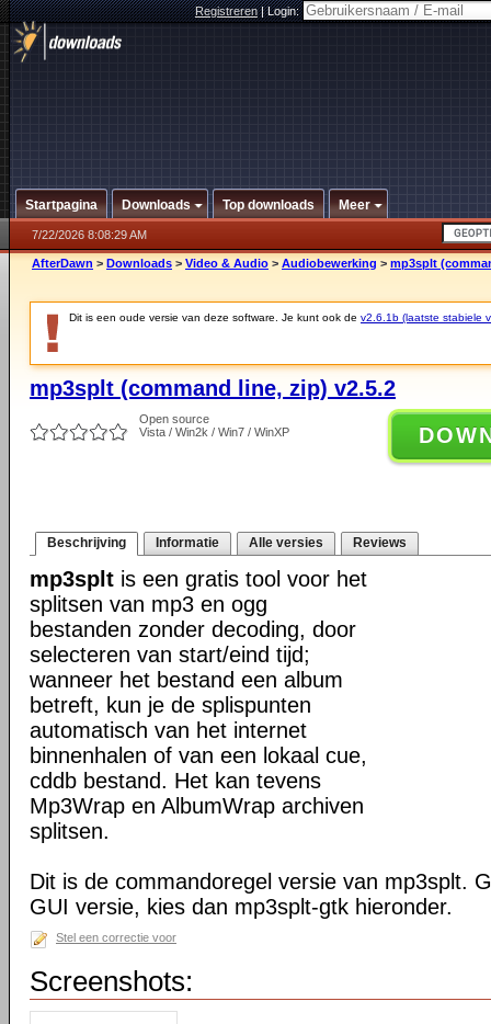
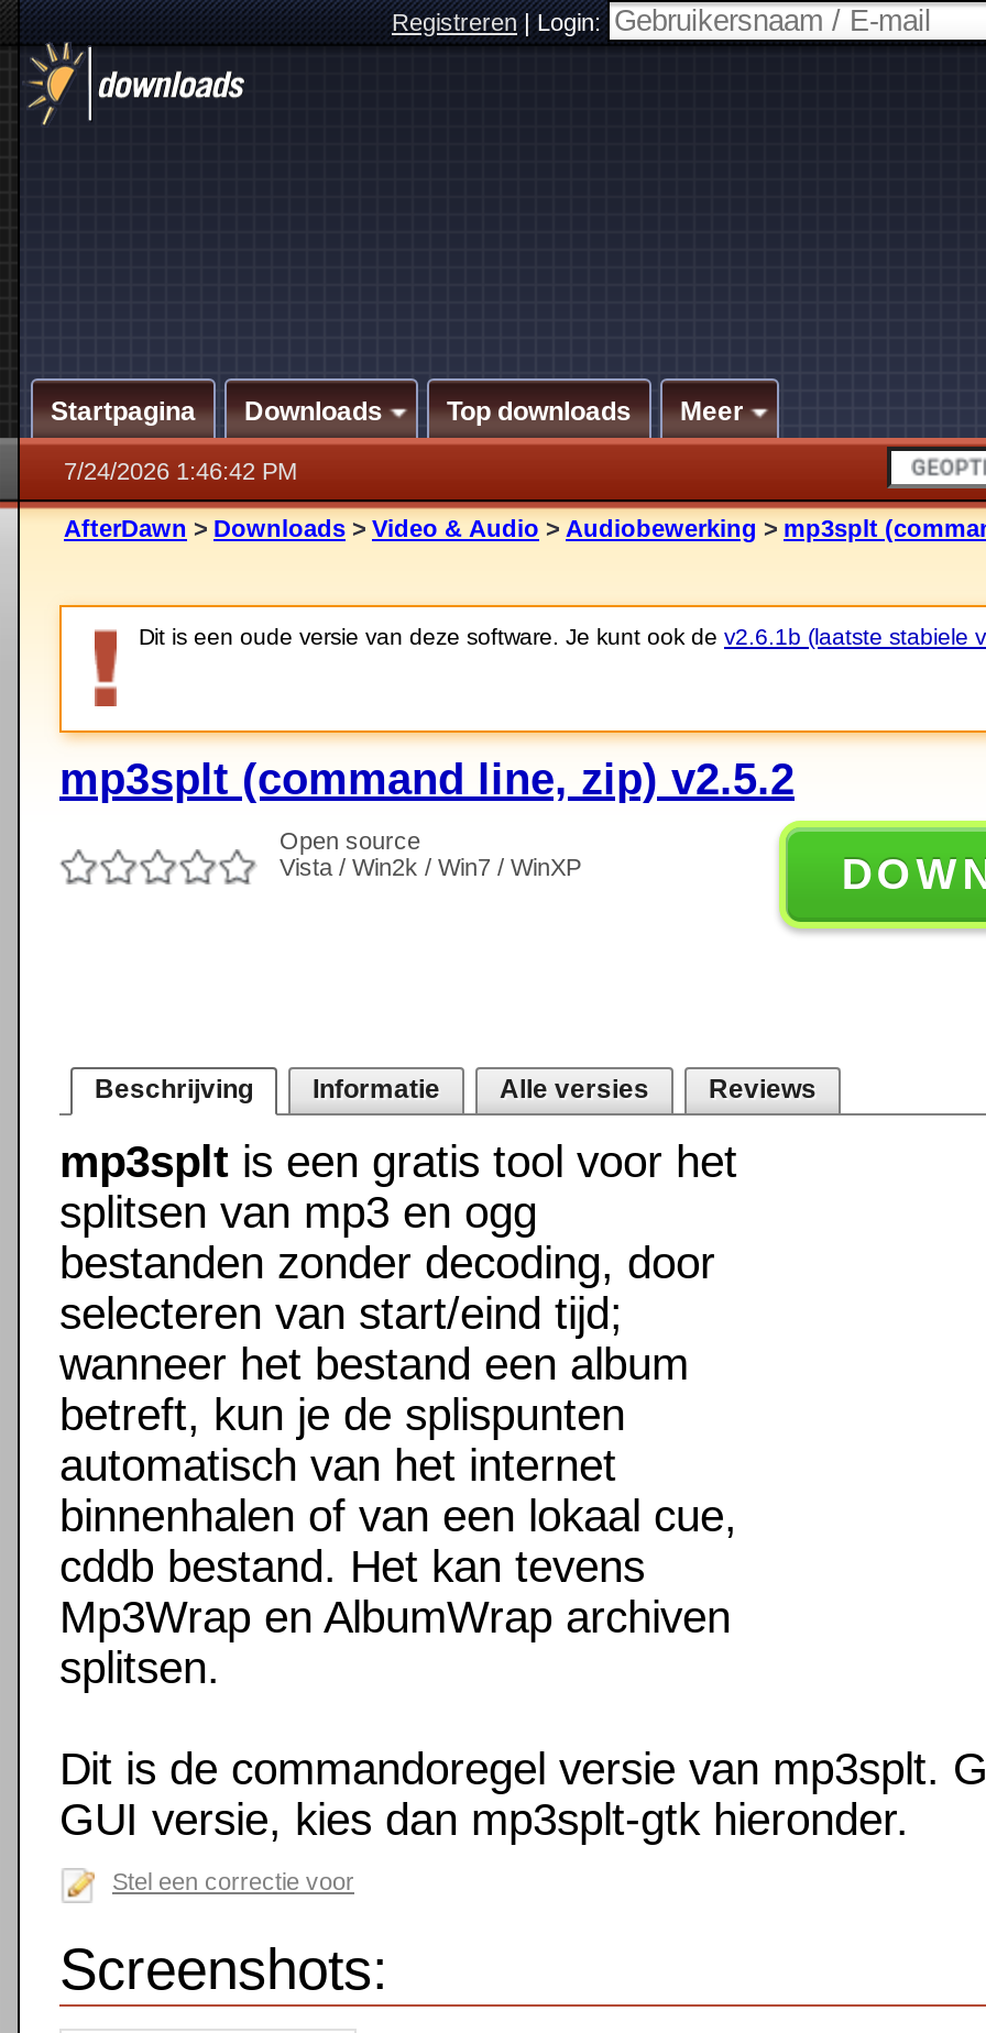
- 7/22/2026 8:08:29 AM
+ 7/24/2026 1:46:42 PM
